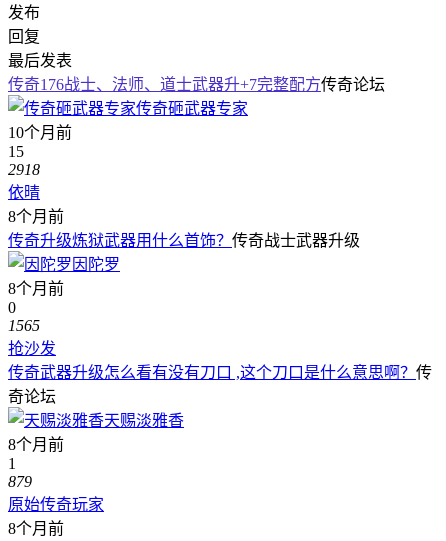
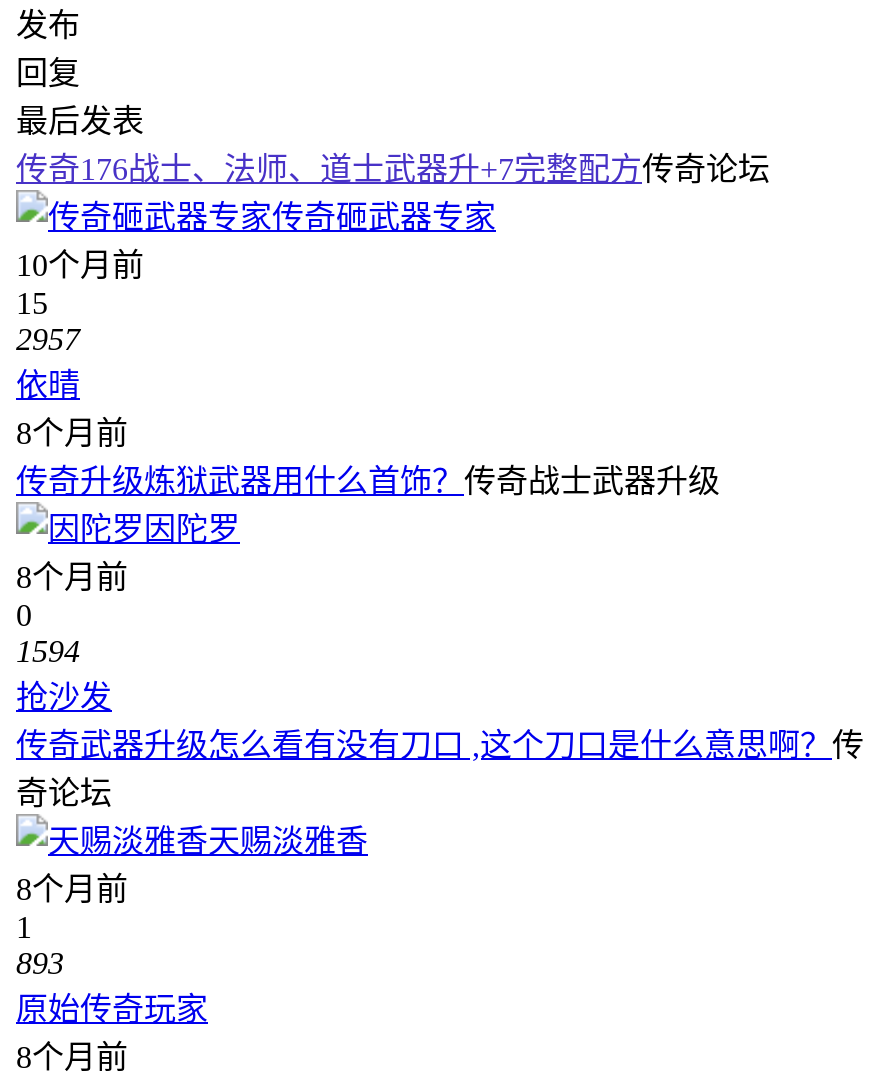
- 2918
+ 2957

- 1565
+ 1594

- 879
+ 893
